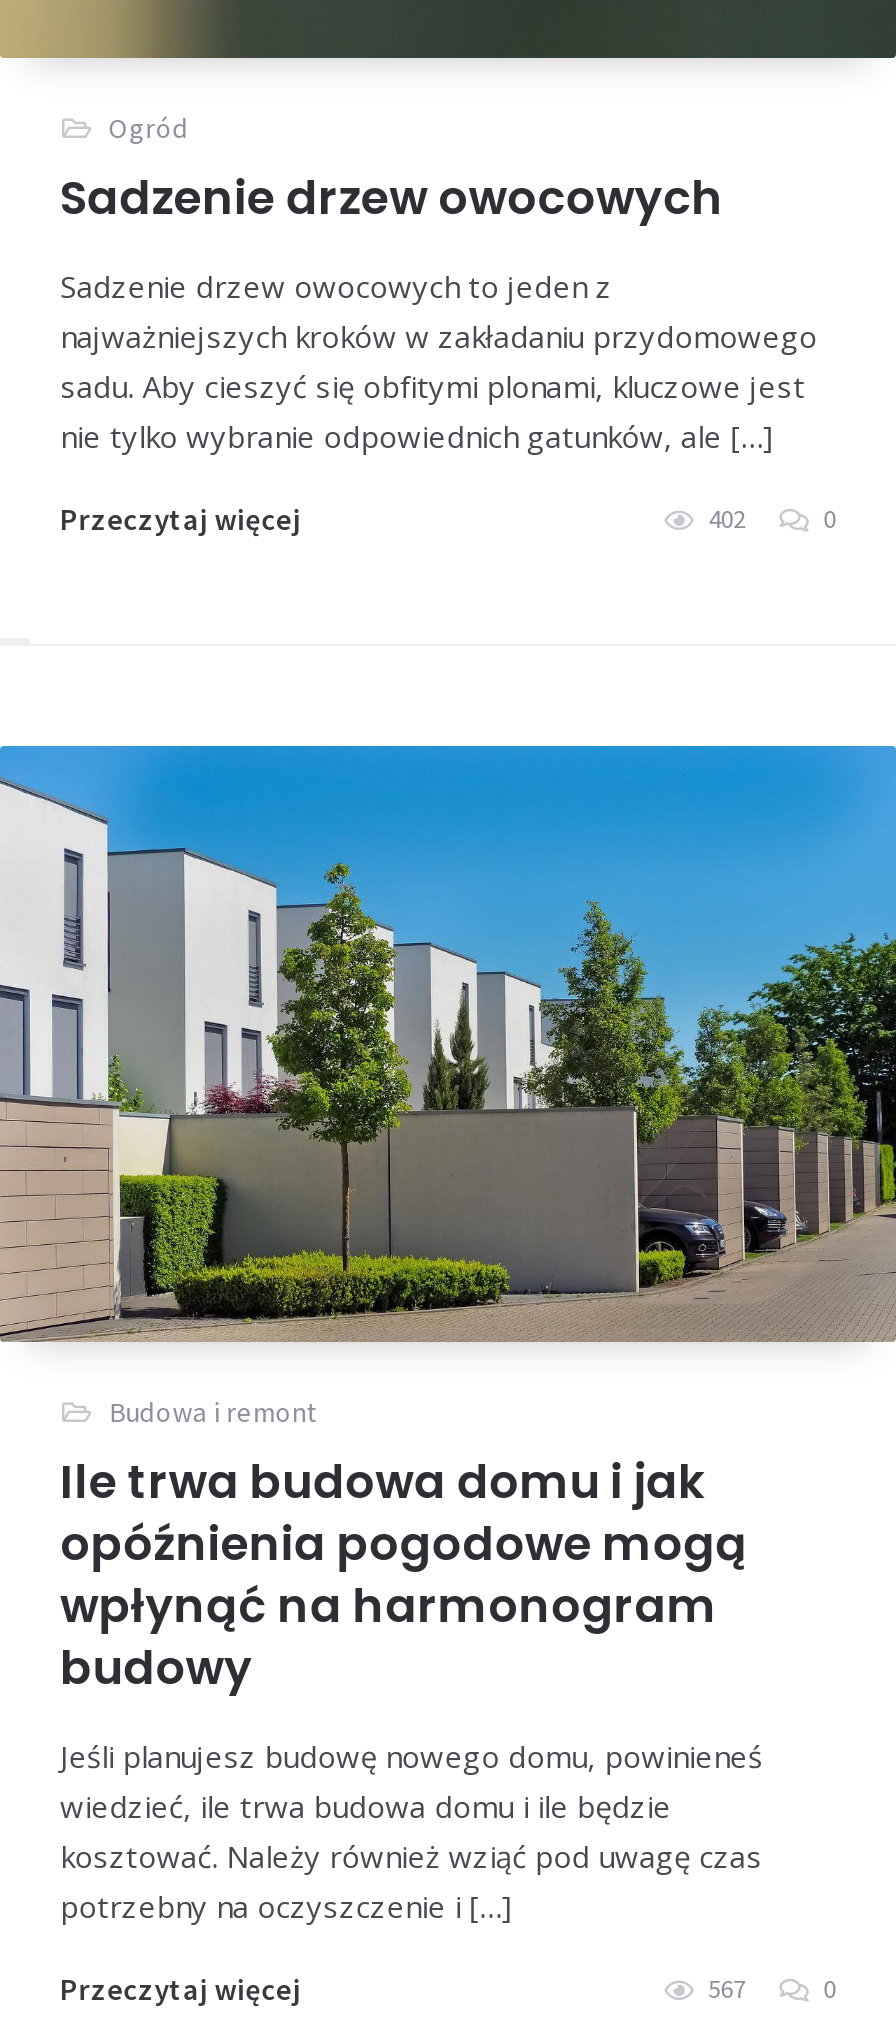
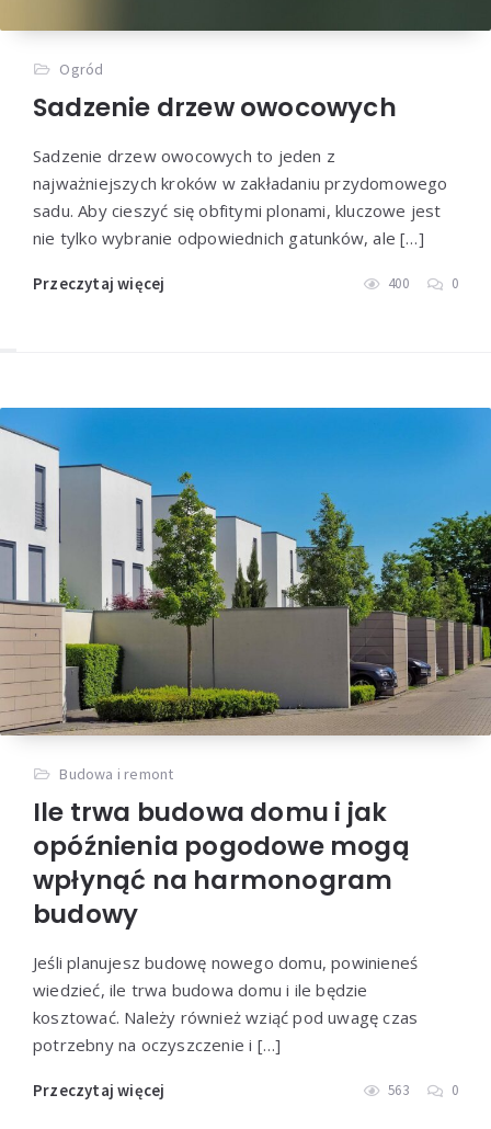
- 402
+ 400

- 567
+ 563
